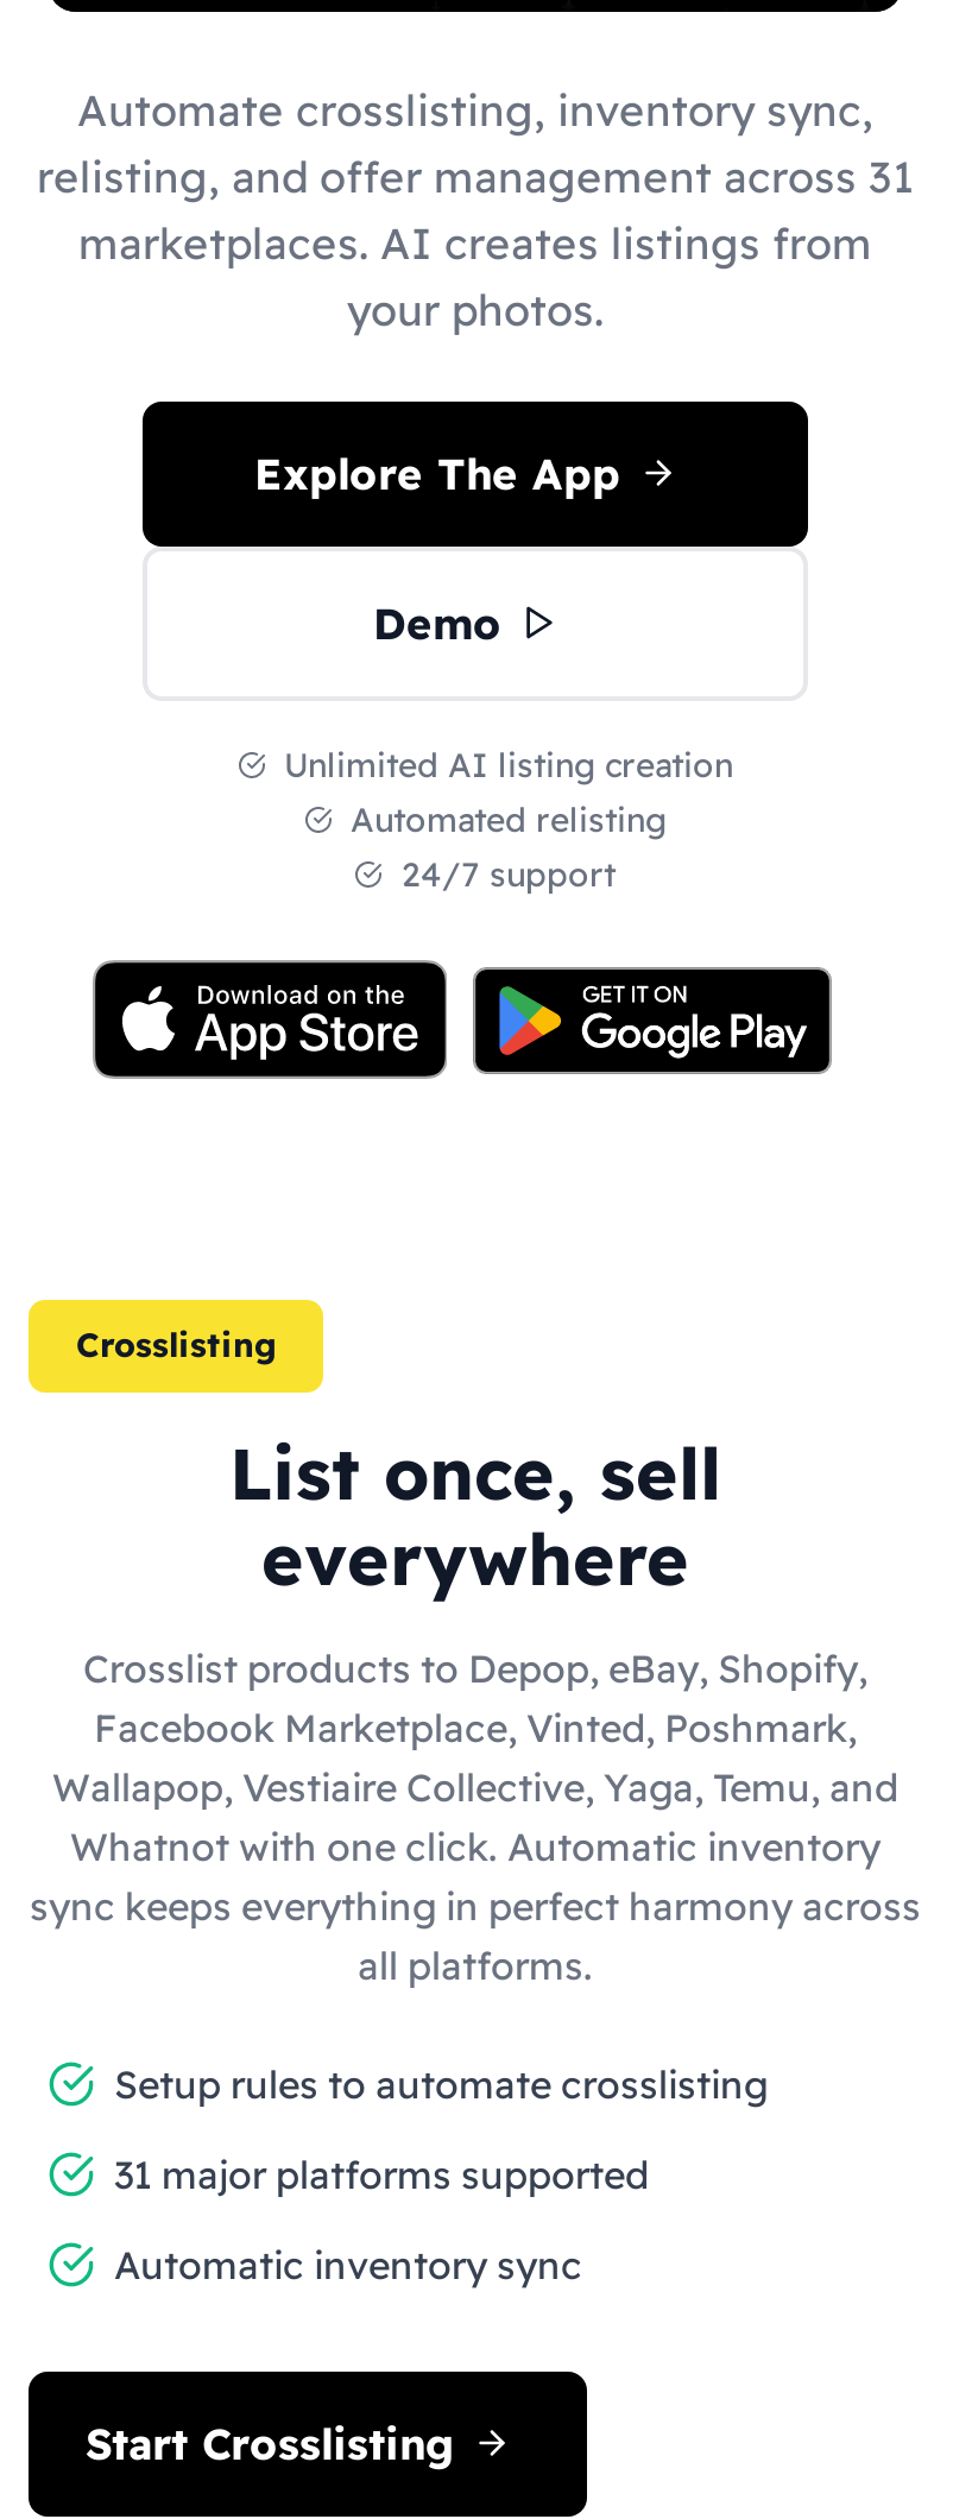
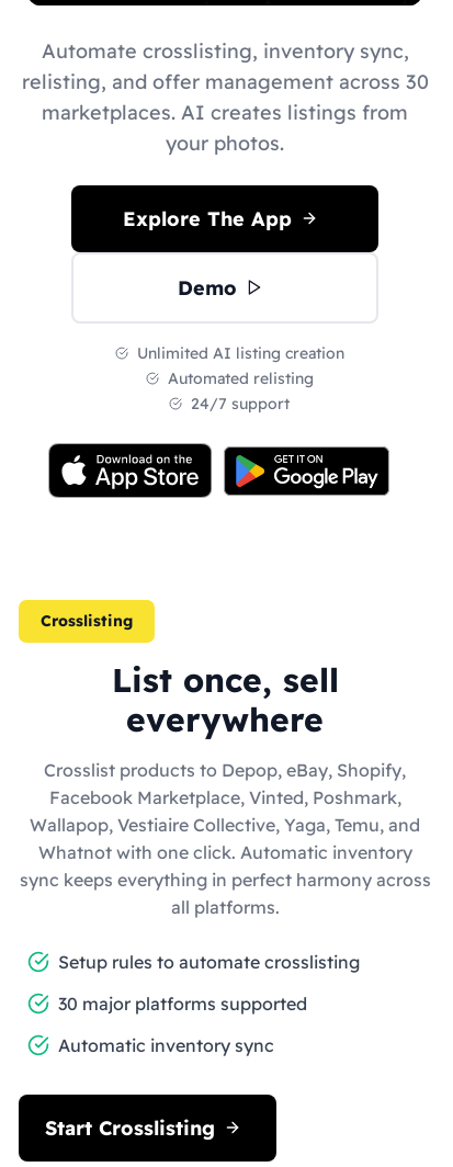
- relisting, and offer management across 31
+ relisting, and offer management across 30

- 31 major platforms supported
+ 30 major platforms supported
